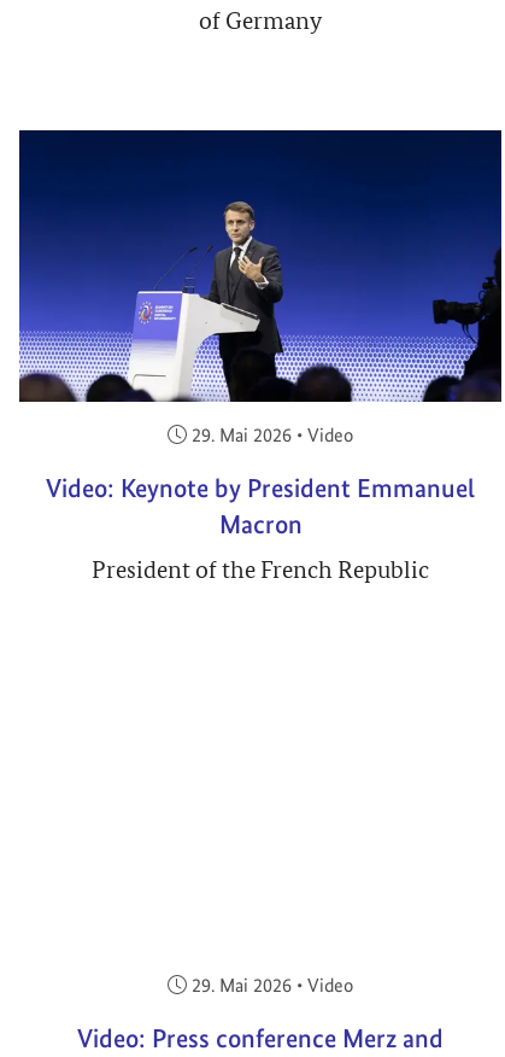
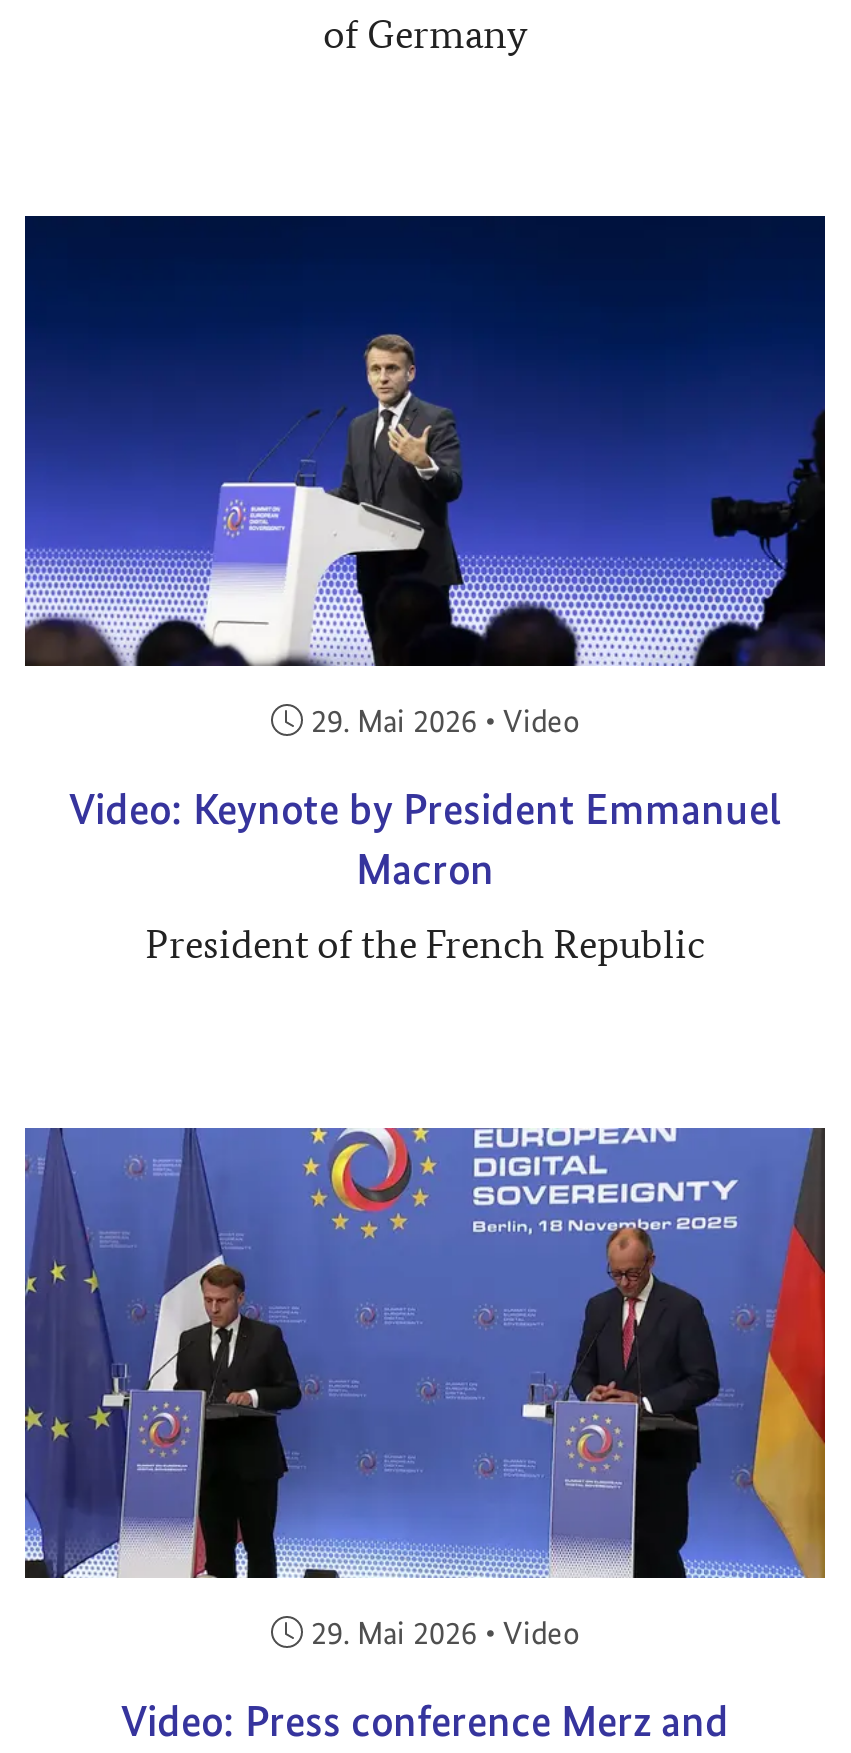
+ [image]
